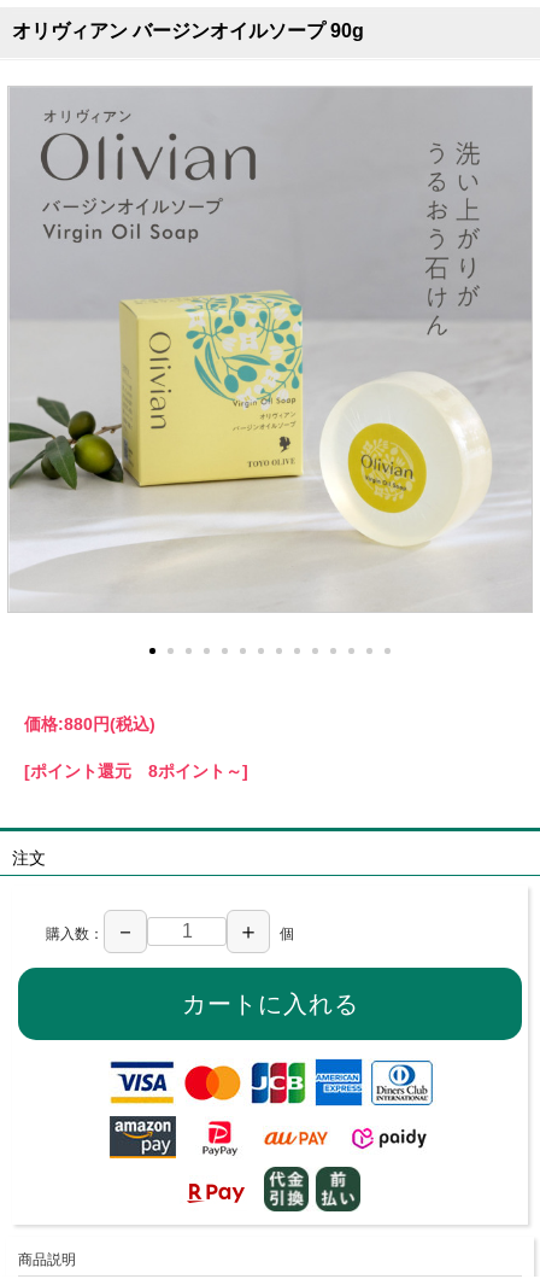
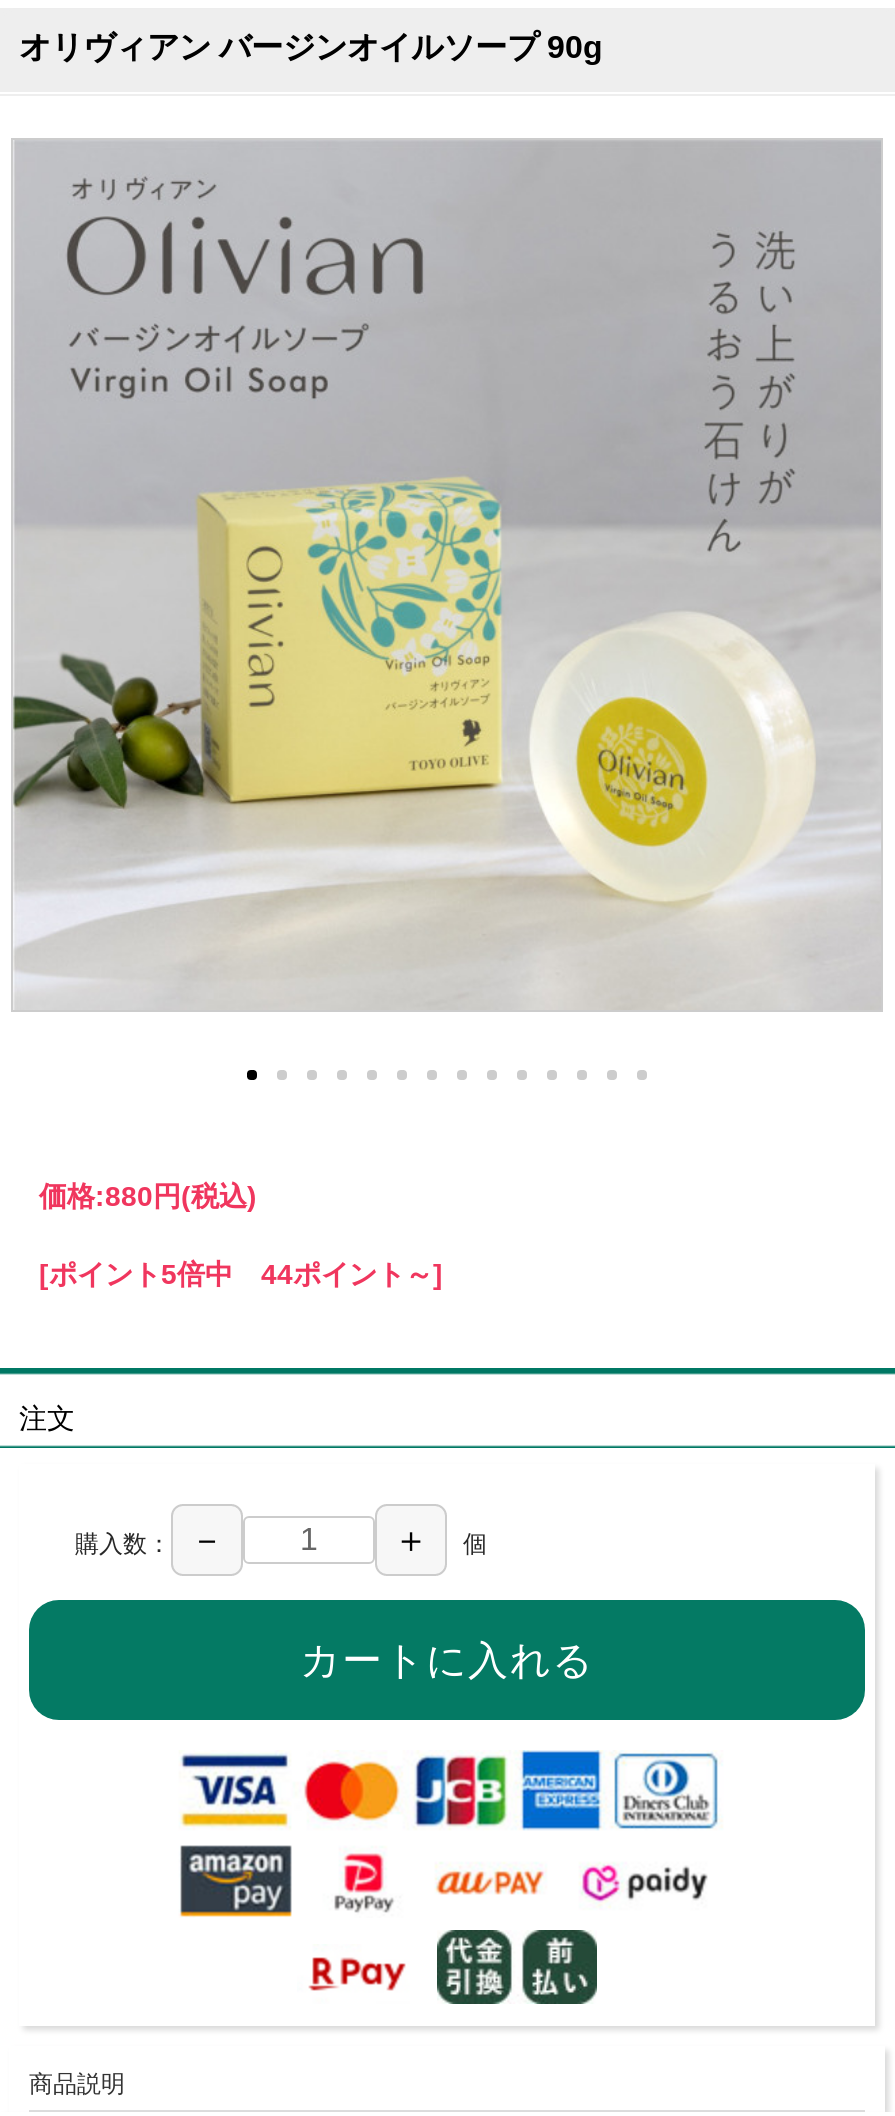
- [ポイント還元 8ポイント～]
+ [ポイント5倍中 44ポイント～]
